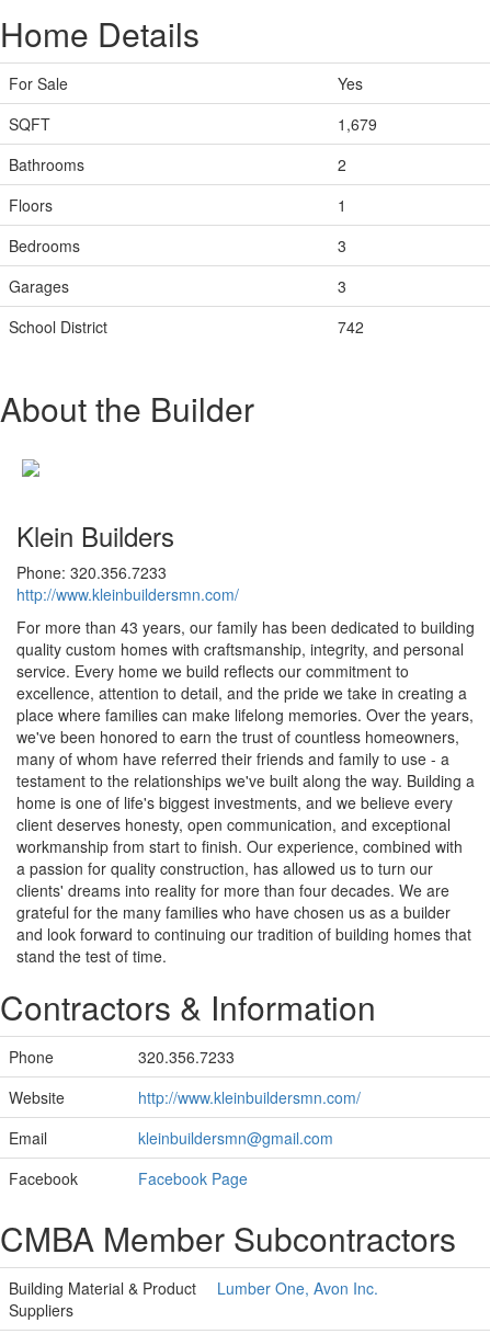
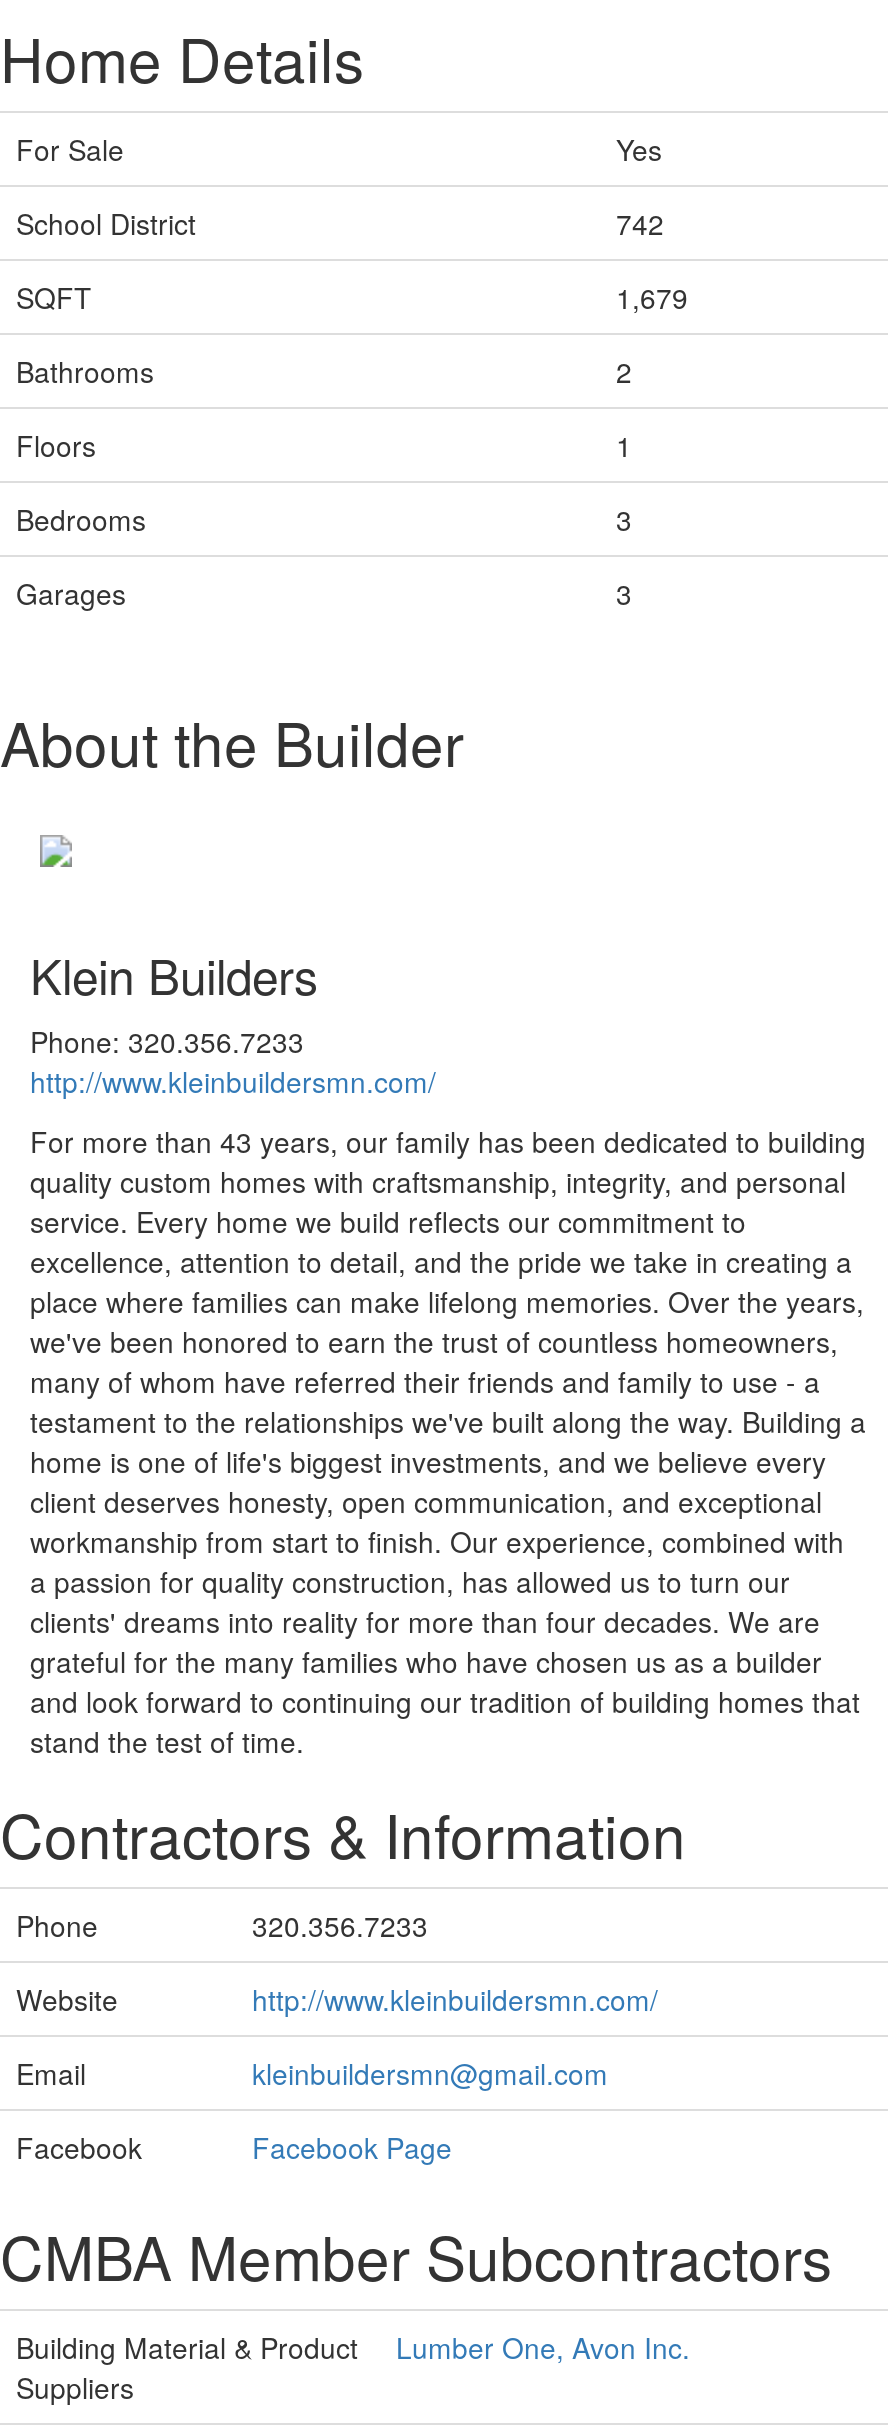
moved down: SQFT | 1,679 | Bathrooms | ... | Garages | 3

moved up: School District | 742
